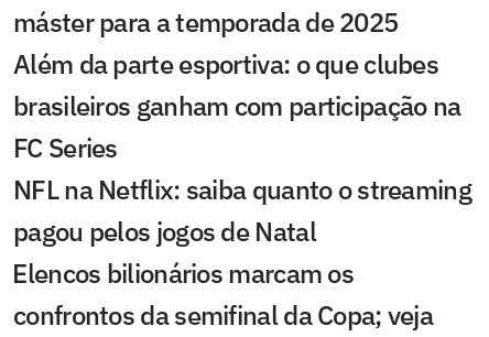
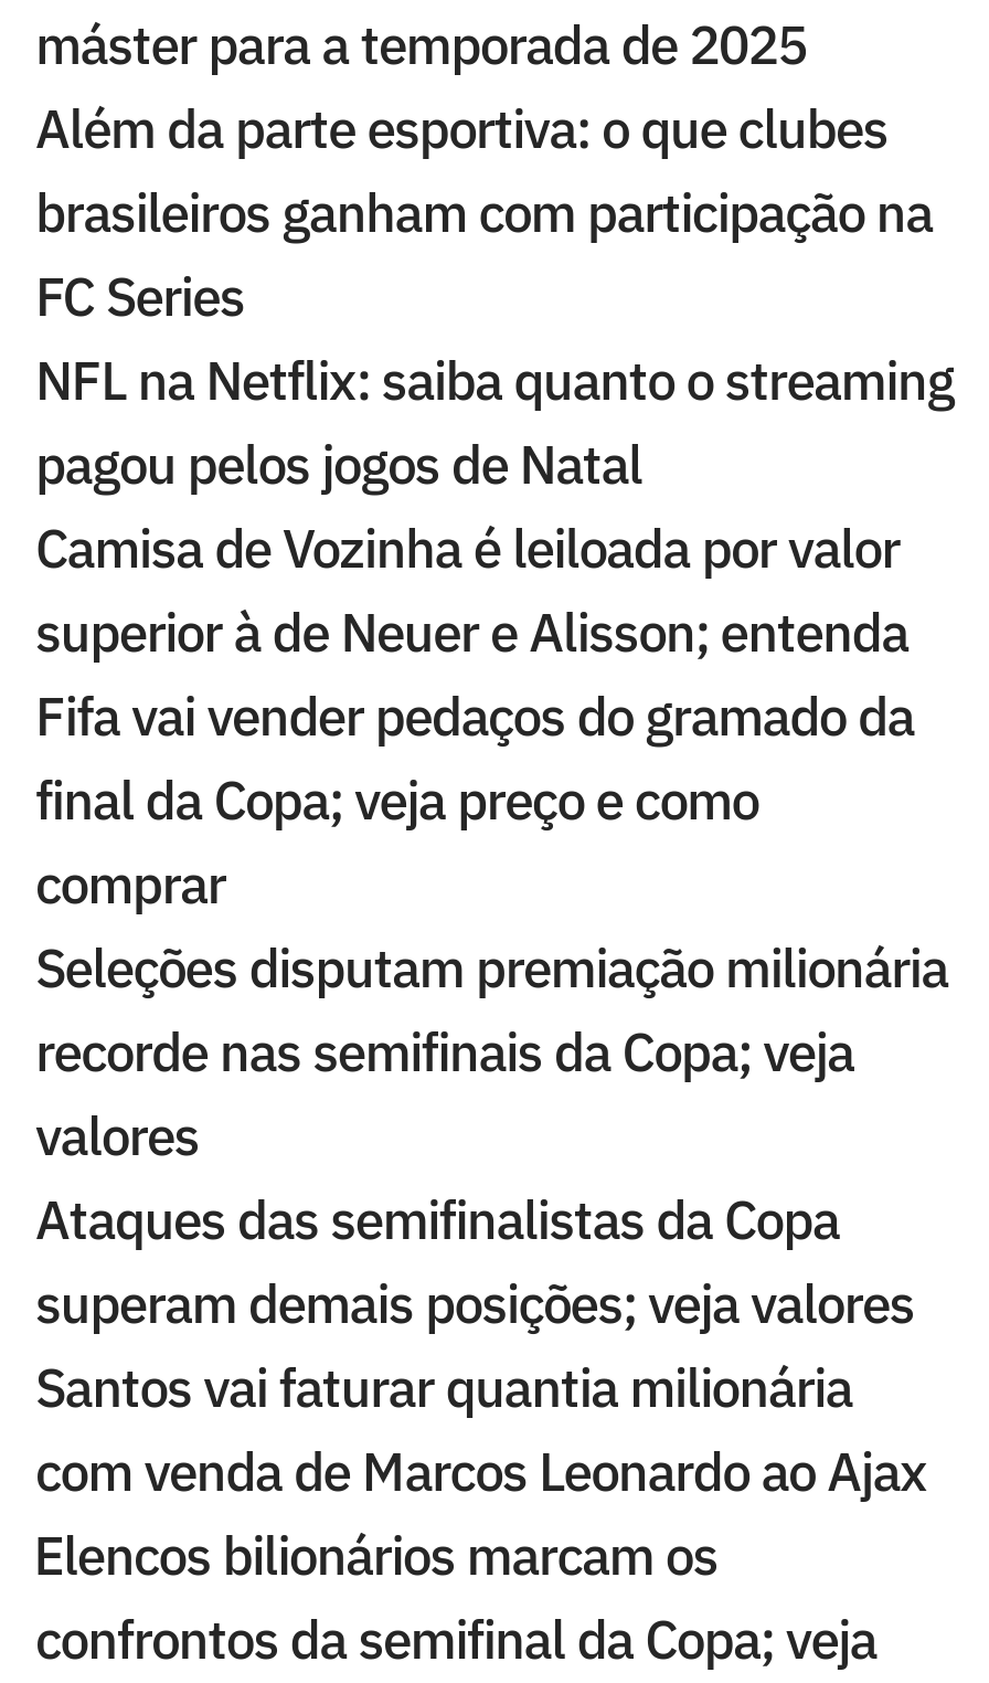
+ Camisa de Vozinha é leiloada por valor
+ superior à de Neuer e Alisson; entenda
+ Fifa vai vender pedaços do gramado da
+ final da Copa; veja preço e como
+ comprar
+ Seleções disputam premiação milionária
+ recorde nas semifinais da Copa; veja
+ valores
+ Ataques das semifinalistas da Copa
+ superam demais posições; veja valores
+ Santos vai faturar quantia milionária
+ com venda de Marcos Leonardo ao Ajax
